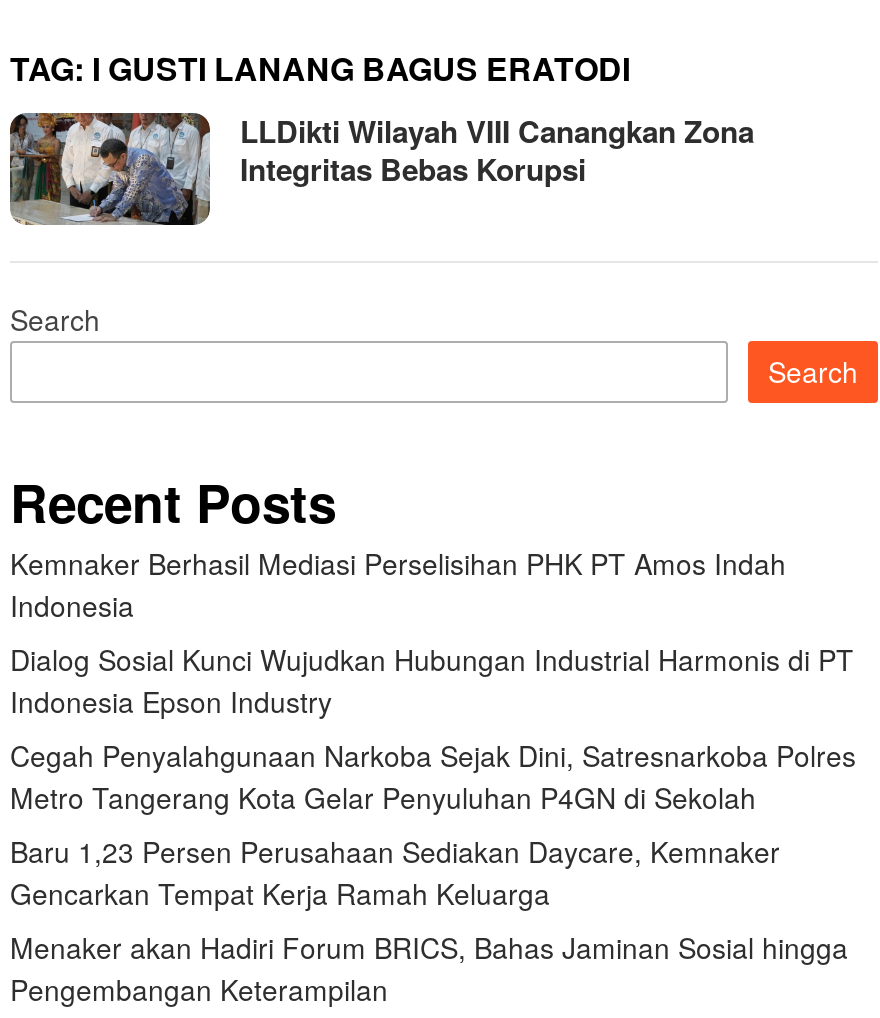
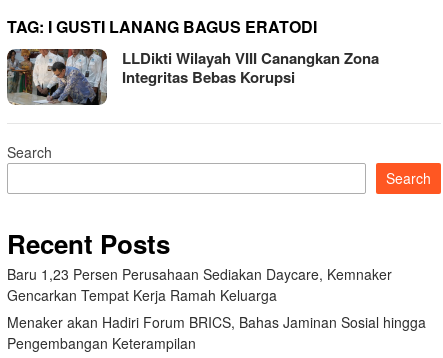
- Kemnaker Berhasil Mediasi Perselisihan PHK PT Amos Indah
- Indonesia
- Dialog Sosial Kunci Wujudkan Hubungan Industrial Harmonis di PT
- Indonesia Epson Industry
- Cegah Penyalahgunaan Narkoba Sejak Dini, Satresnarkoba Polres
- Metro Tangerang Kota Gelar Penyuluhan P4GN di Sekolah
